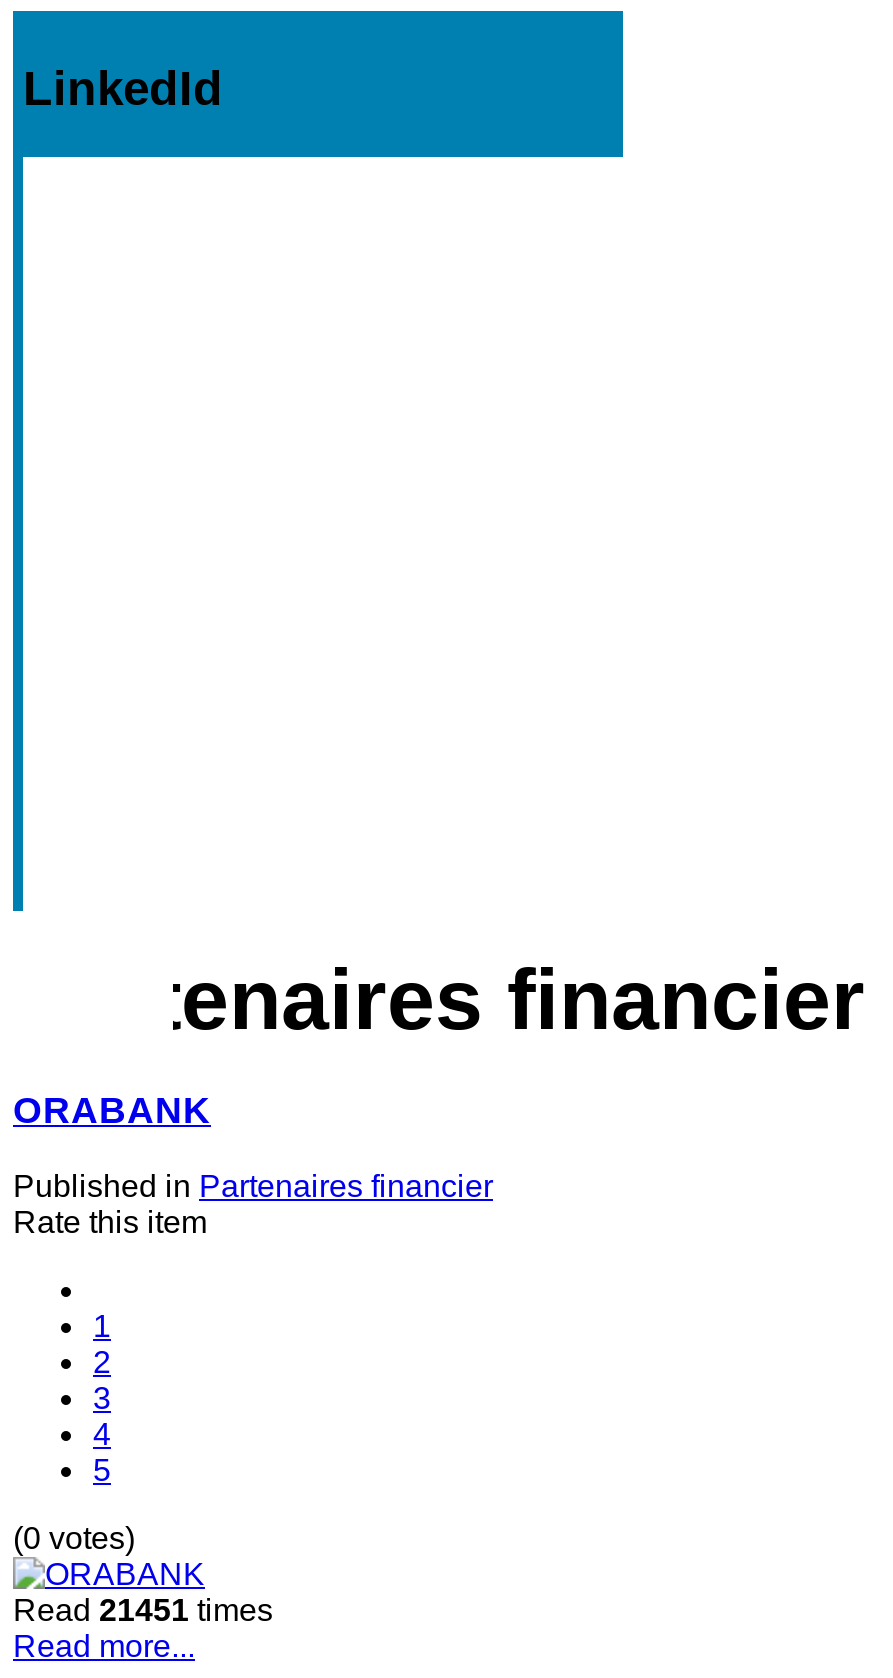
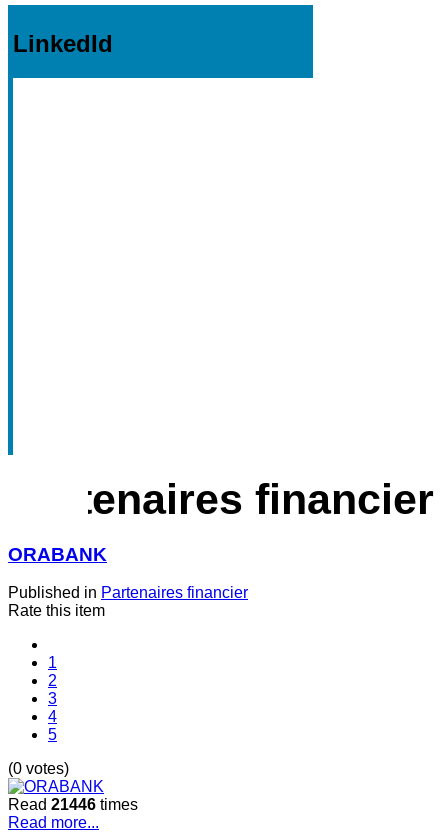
- Read 21451 times
+ Read 21446 times
